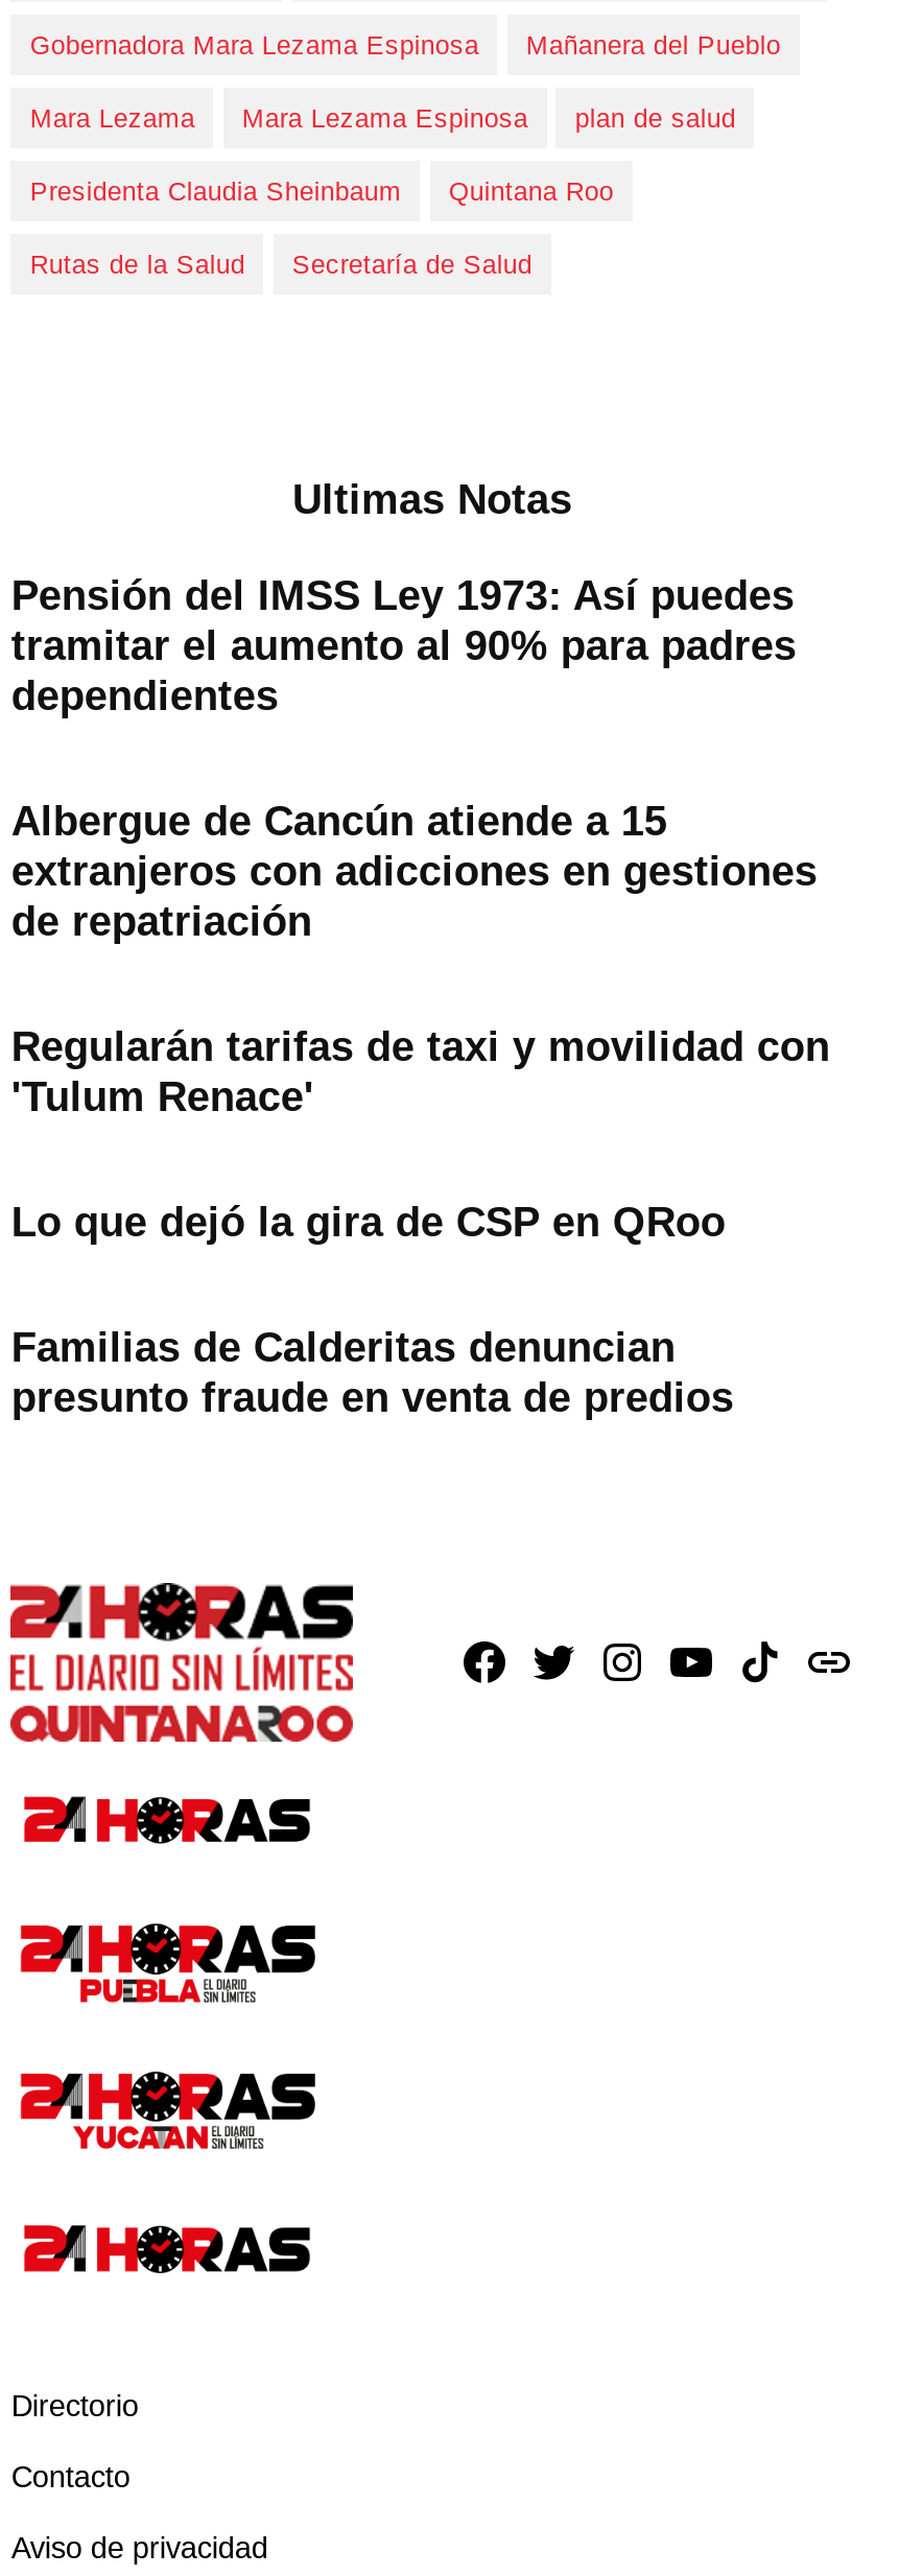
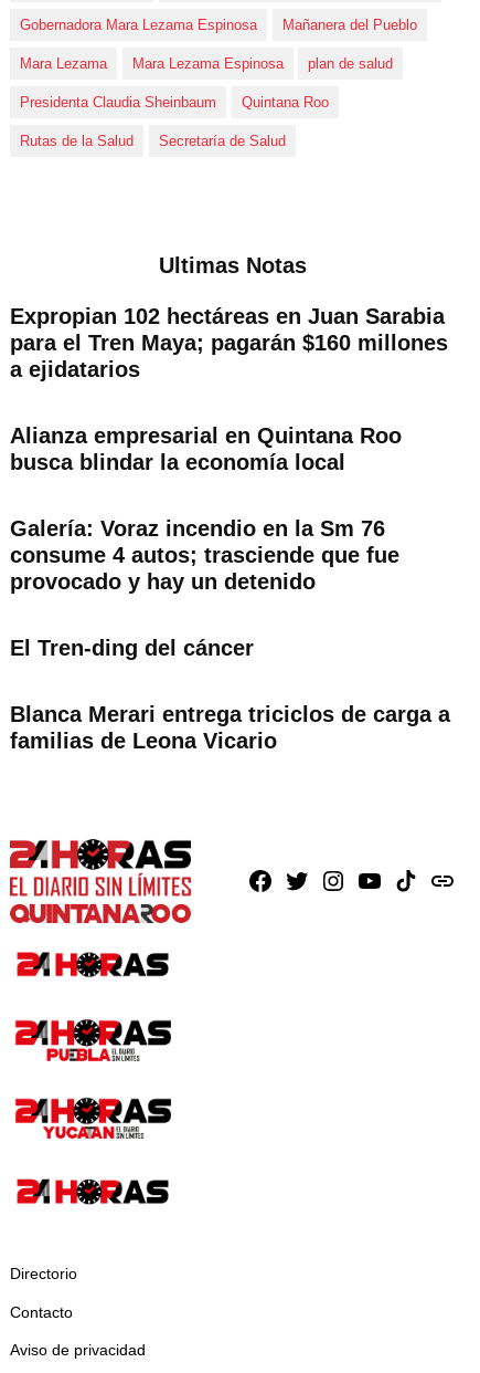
- Pensión del IMSS Ley 1973: Así puedes
- tramitar el aumento al 90% para padres
- dependientes
+ Expropian 102 hectáreas en Juan Sarabia
+ para el Tren Maya; pagarán $160 millones
+ a ejidatarios

- Albergue de Cancún atiende a 15
- extranjeros con adicciones en gestiones
- de repatriación
+ Alianza empresarial en Quintana Roo
+ busca blindar la economía local

- Regularán tarifas de taxi y movilidad con
- 'Tulum Renace'
+ Galería: Voraz incendio en la Sm 76
+ consume 4 autos; trasciende que fue
+ provocado y hay un detenido

- Lo que dejó la gira de CSP en QRoo
+ El Tren-ding del cáncer

- Familias de Calderitas denuncian
- presunto fraude en venta de predios
+ Blanca Merari entrega triciclos de carga a
+ familias de Leona Vicario
